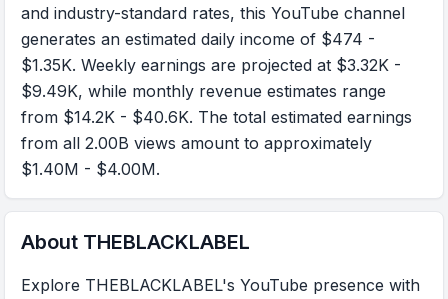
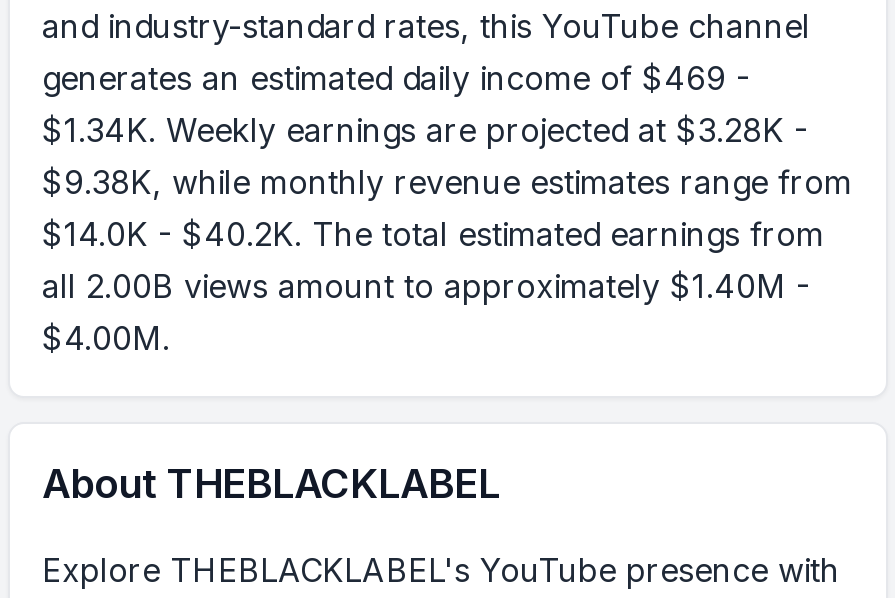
- generates an estimated daily income of $474 -
- $1.35K. Weekly earnings are projected at $3.32K -
- $9.49K, while monthly revenue estimates range
- from $14.2K - $40.6K. The total estimated earnings
- from all 2.00B views amount to approximately
- $1.40M - $4.00M.
+ generates an estimated daily income of $469 -
+ $1.34K. Weekly earnings are projected at $3.28K -
+ $9.38K, while monthly revenue estimates range from
+ $14.0K - $40.2K. The total estimated earnings from
+ all 2.00B views amount to approximately $1.40M -
+ $4.00M.
